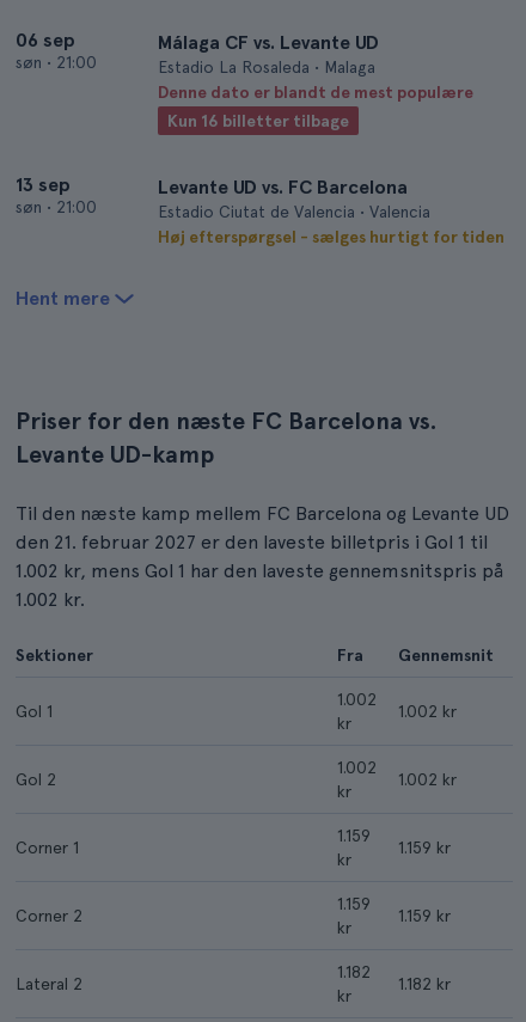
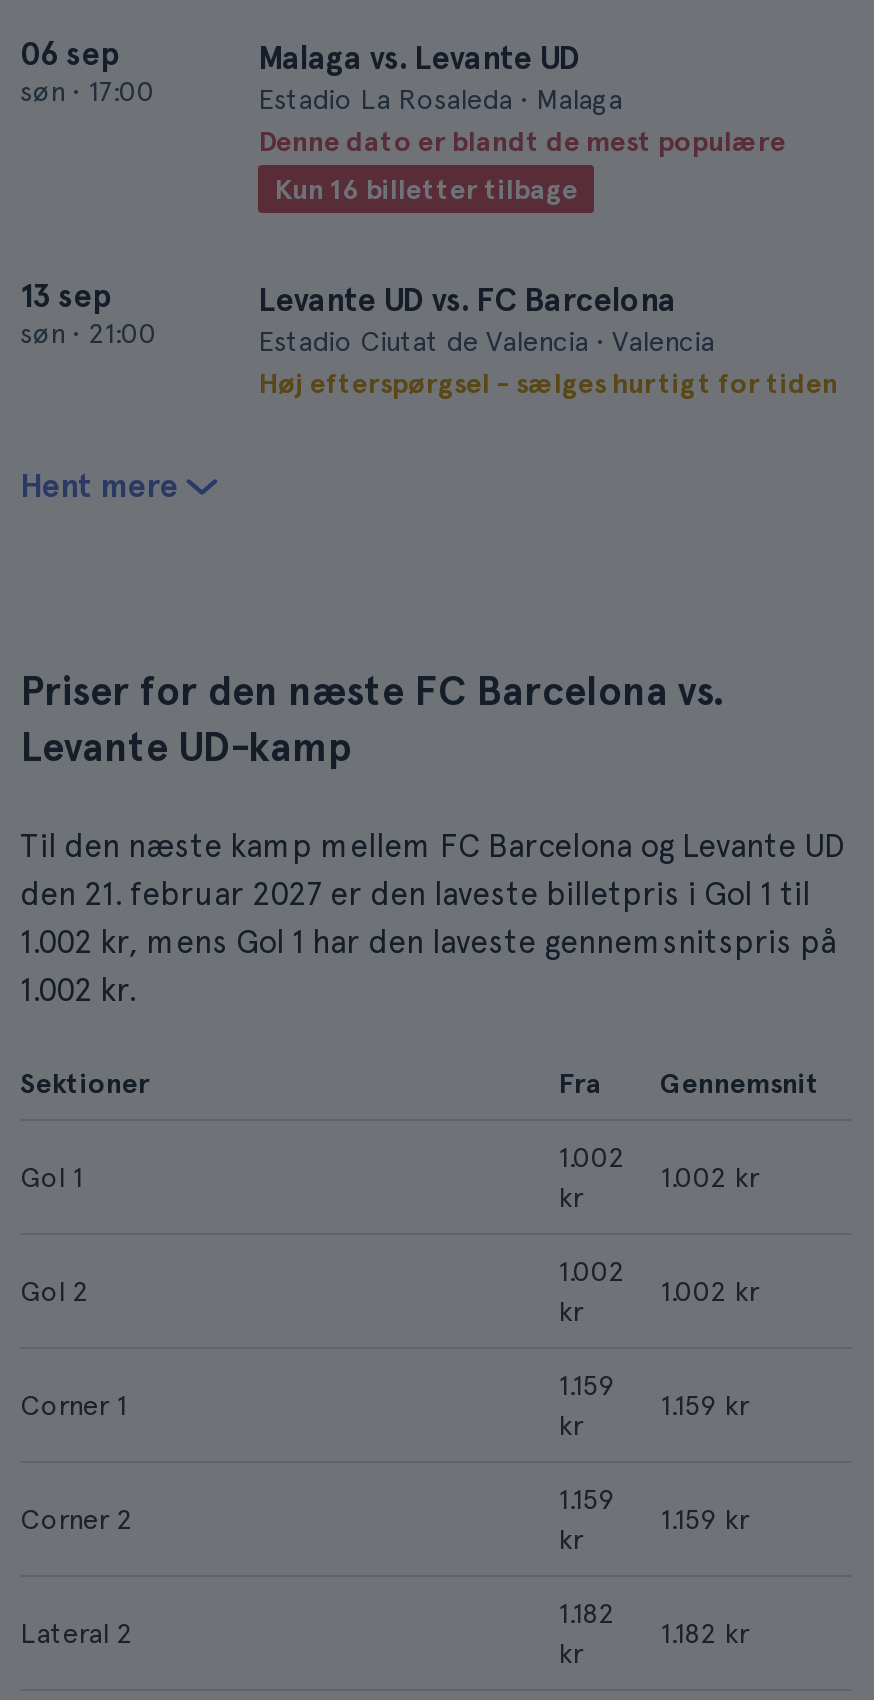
- Málaga CF vs. Levante UD
+ Malaga vs. Levante UD

- søn • 21:00
+ søn • 17:00
